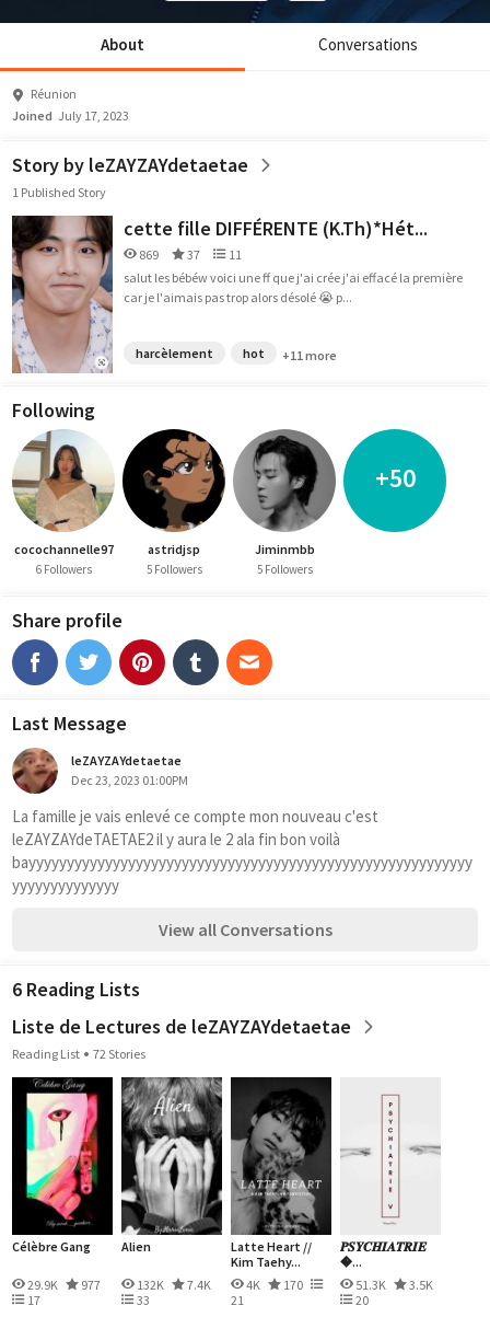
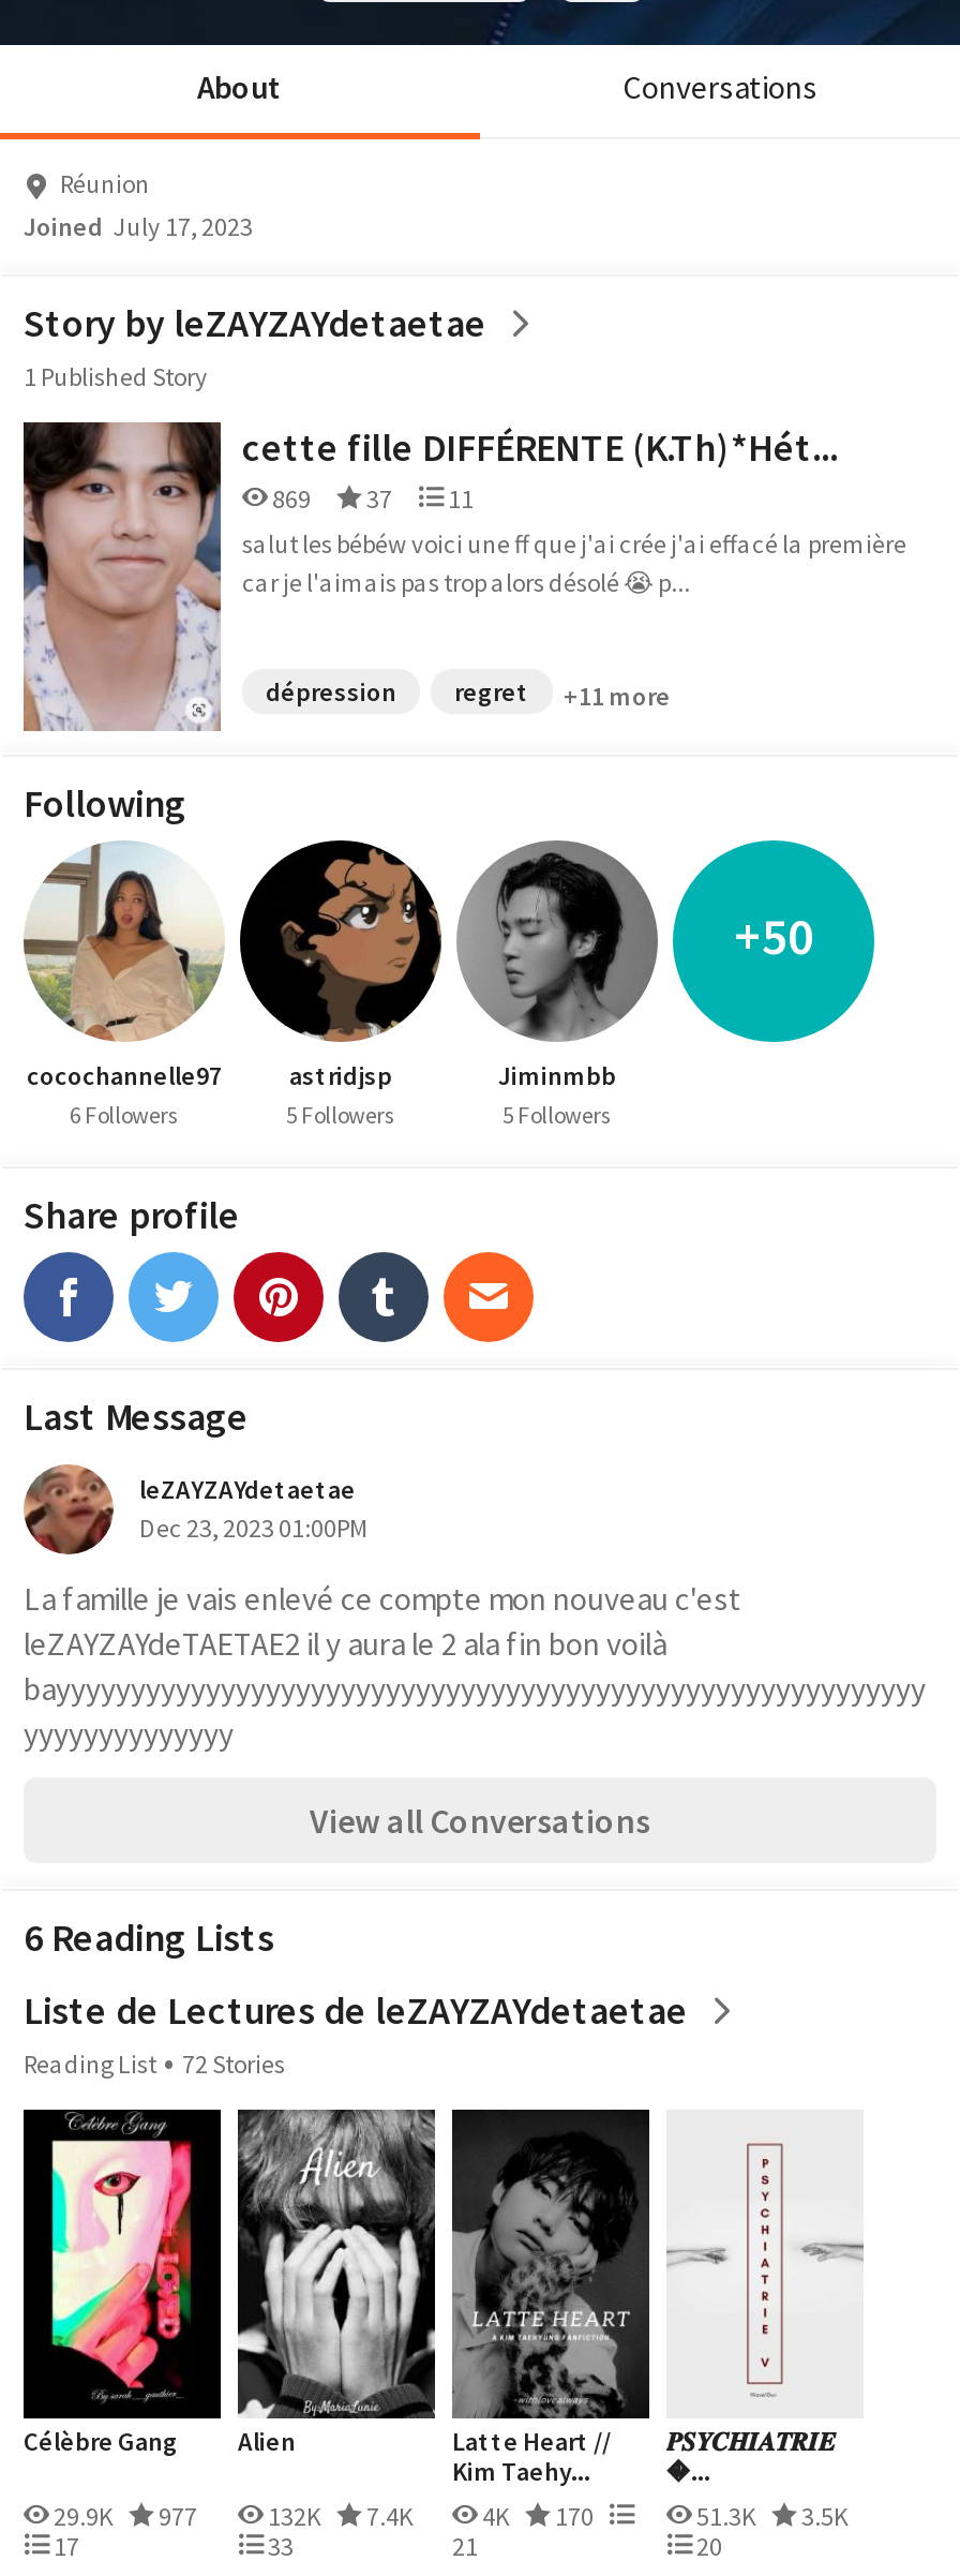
- harcèlement
- hot
+ dépression
+ regret
